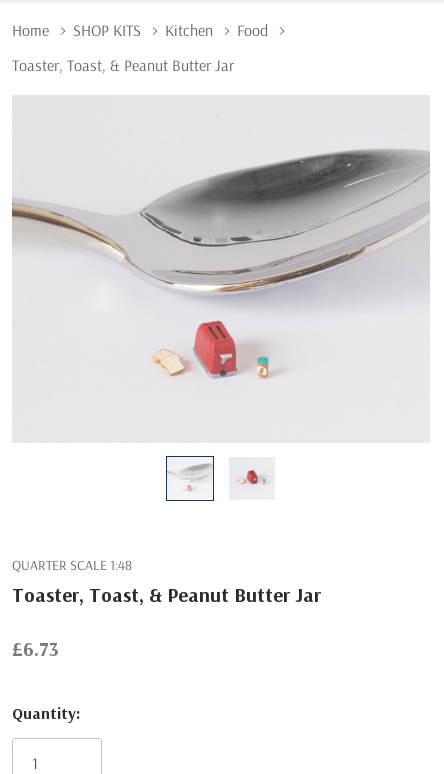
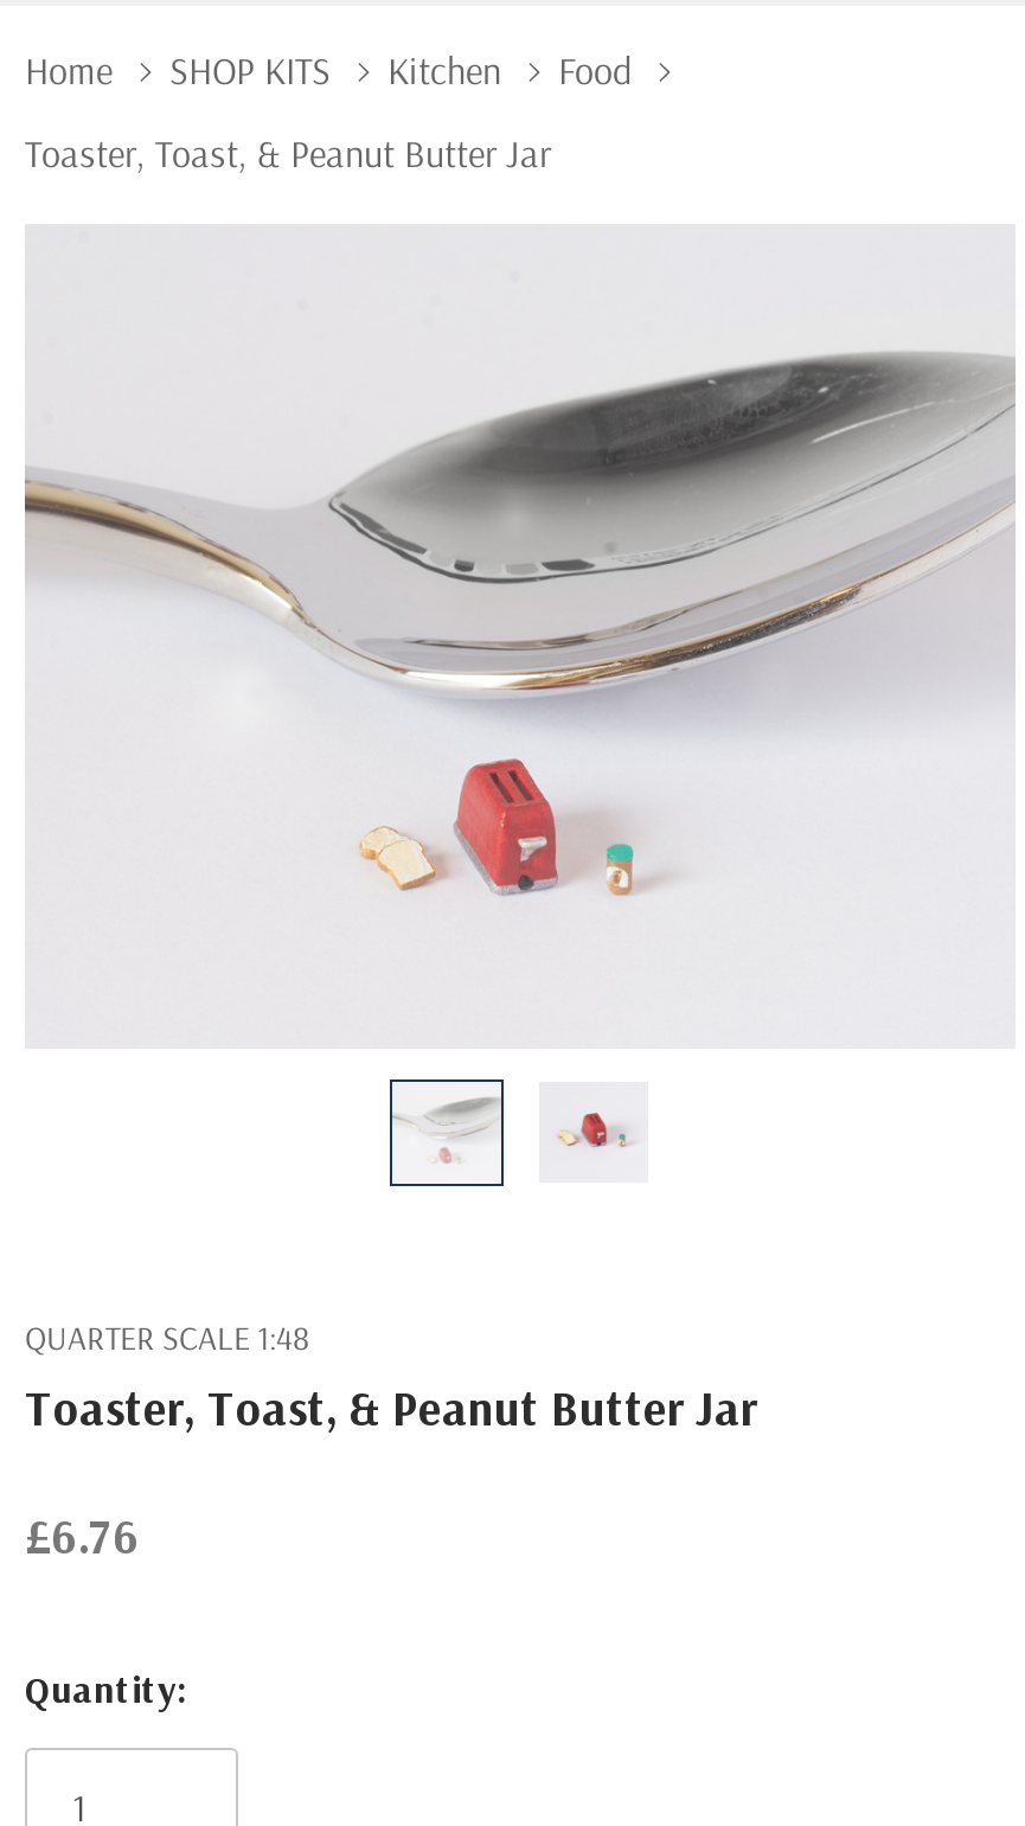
- £6.73
+ £6.76
